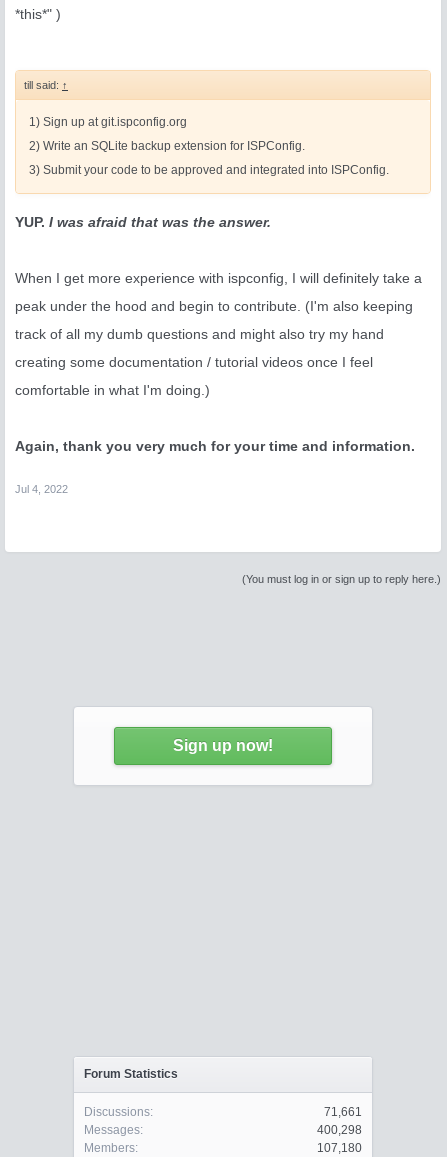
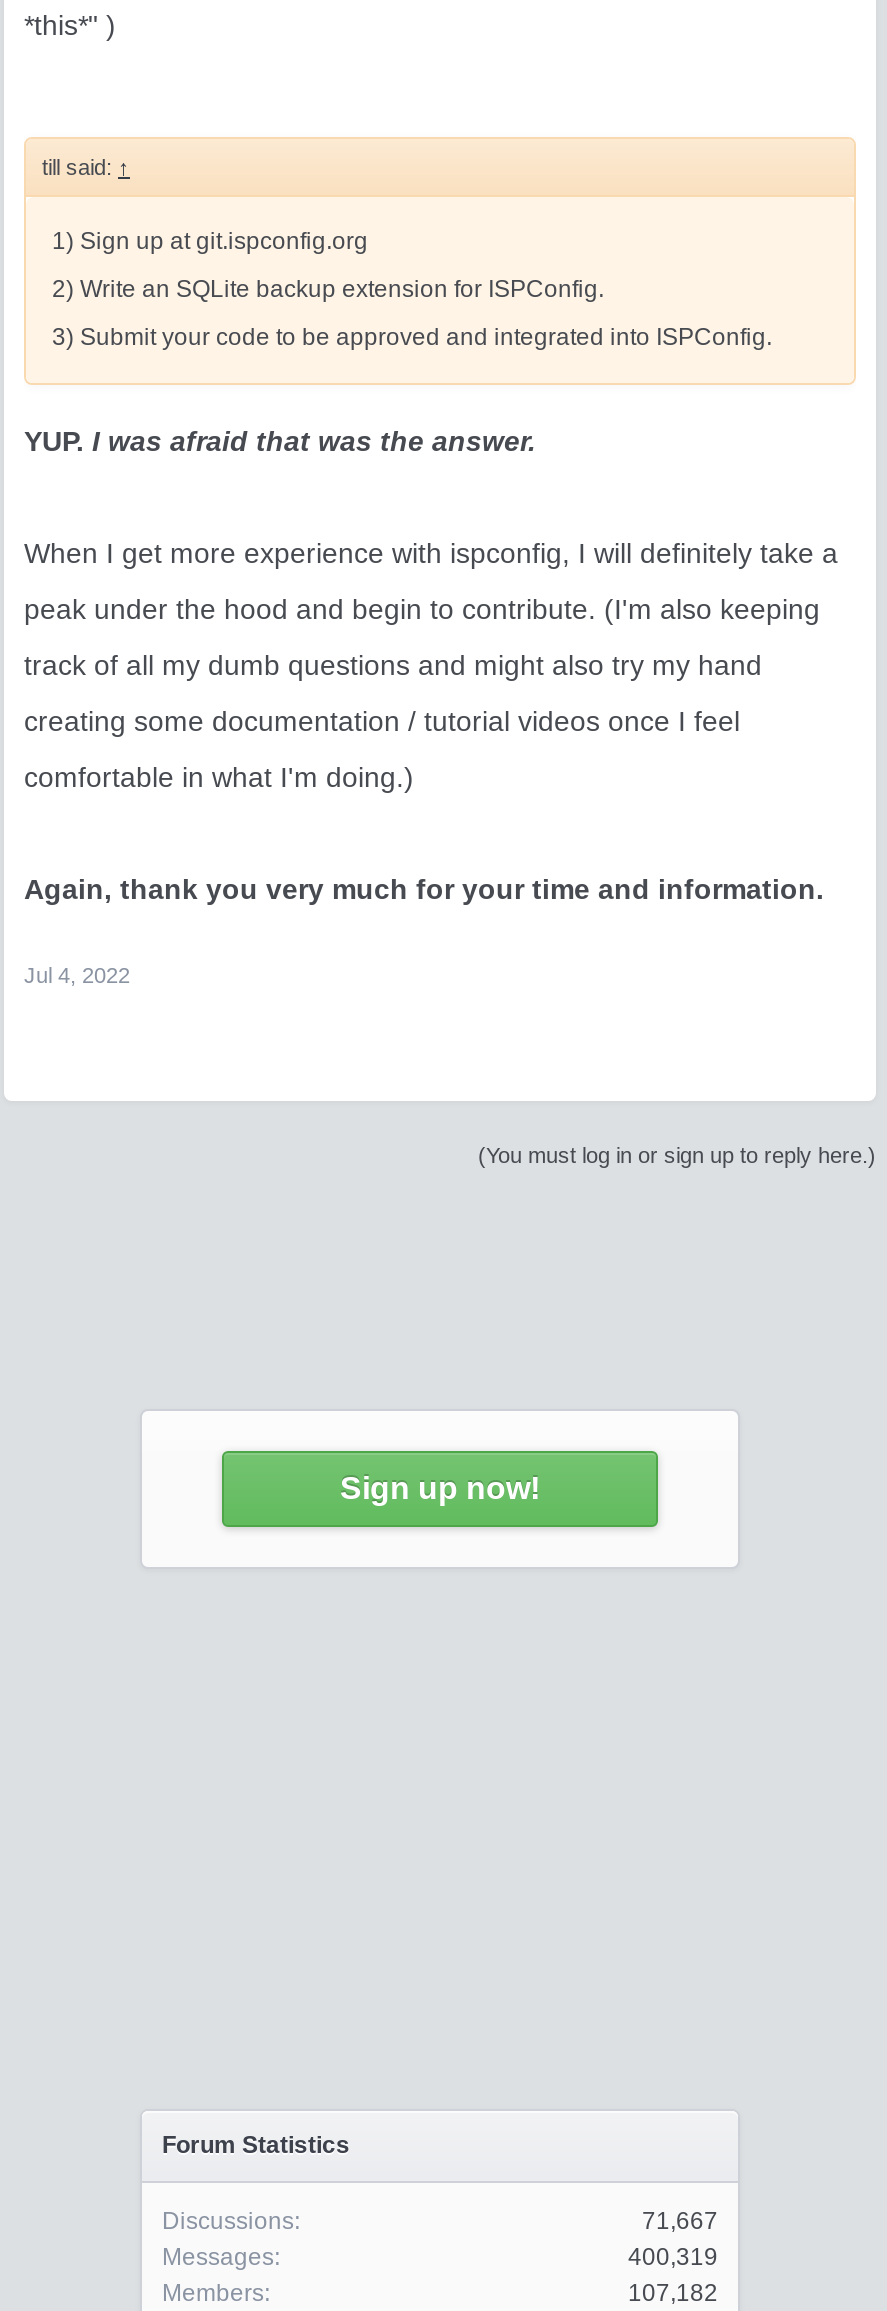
- 71,661
+ 71,667

- 400,298
+ 400,319

- 107,180
+ 107,182
